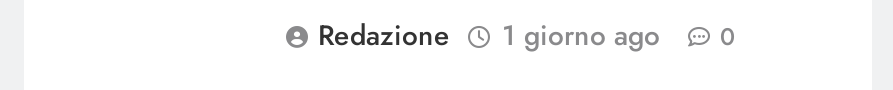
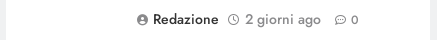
- Redazione 1 giorno ago 0
+ Redazione 2 giorni ago 0
